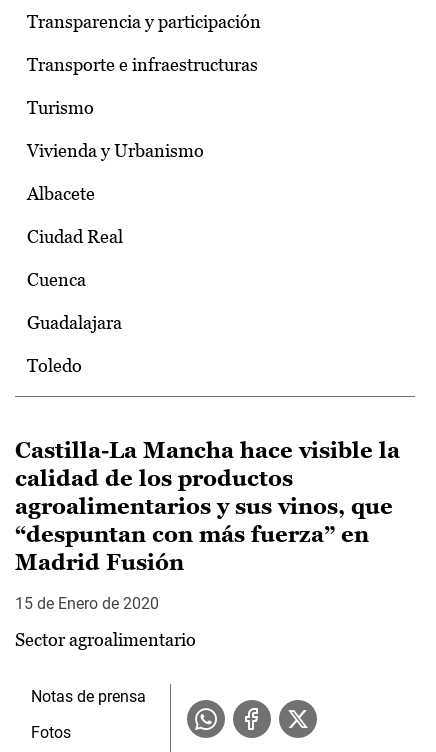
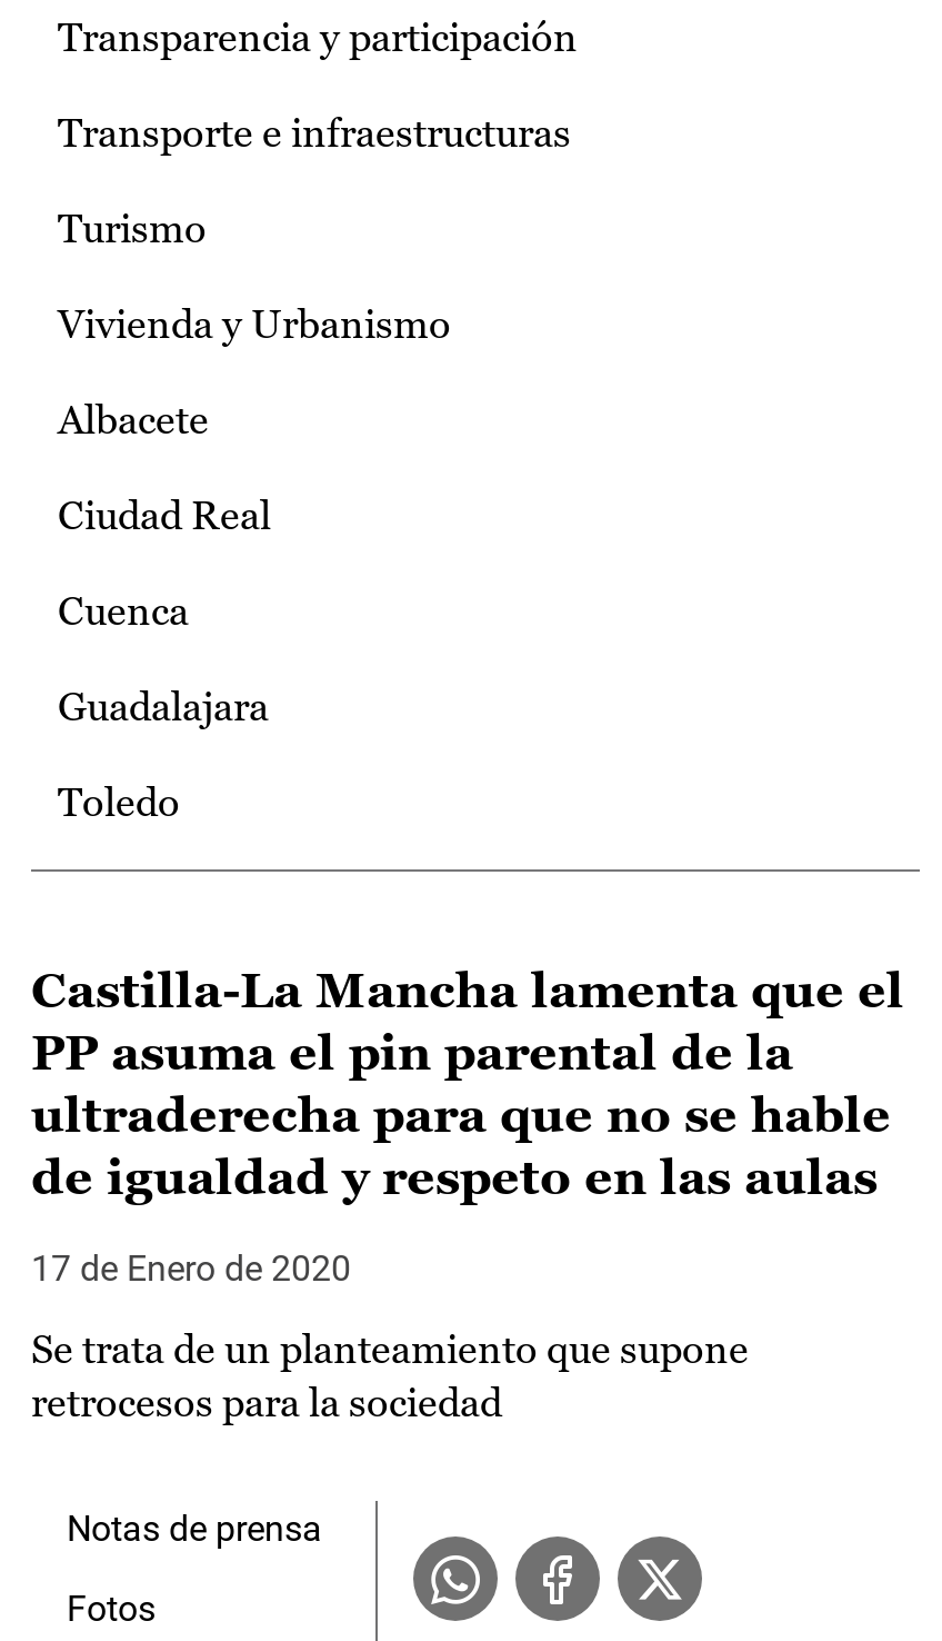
- Castilla-La Mancha hace visible la
- calidad de los productos
- agroalimentarios y sus vinos, que
- “despuntan con más fuerza” en
- Madrid Fusión
+ Castilla-La Mancha lamenta que el
+ PP asuma el pin parental de la
+ ultraderecha para que no se hable
+ de igualdad y respeto en las aulas

- 15 de Enero de 2020
+ 17 de Enero de 2020

- Sector agroalimentario
+ Se trata de un planteamiento que supone
+ retrocesos para la sociedad
